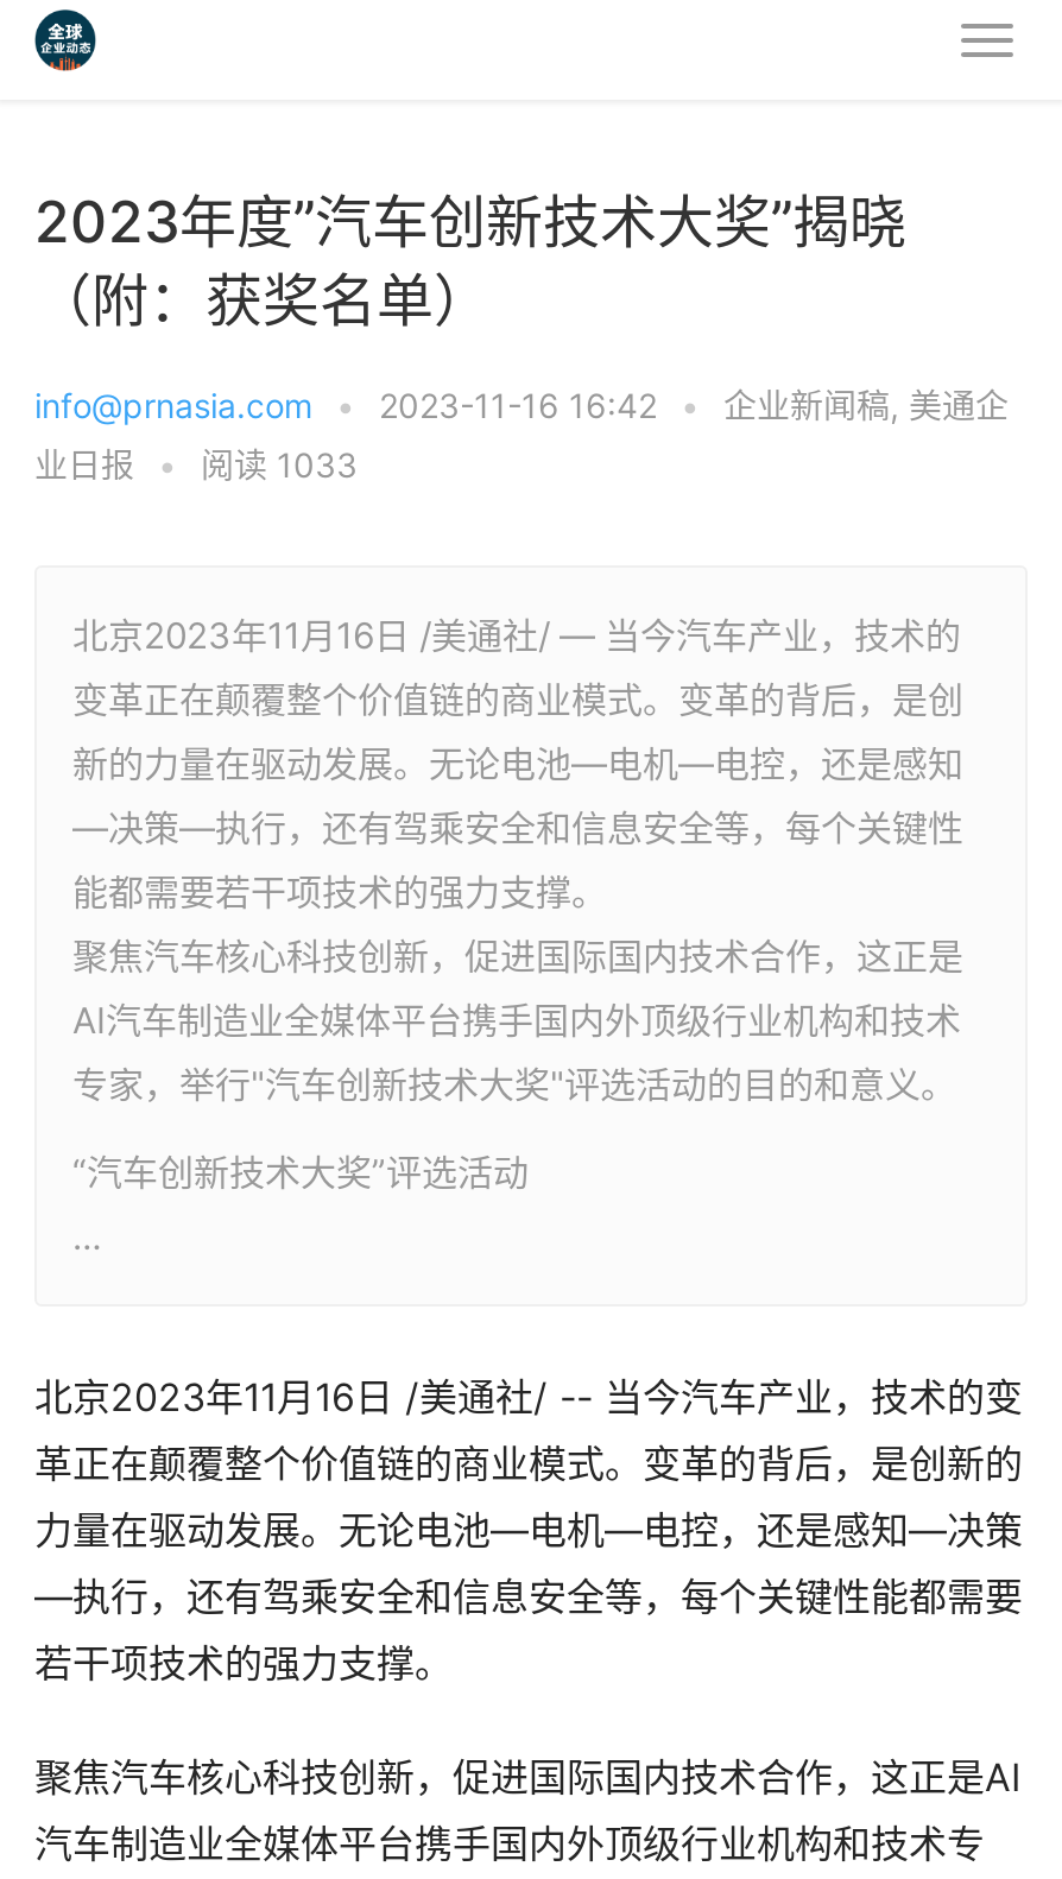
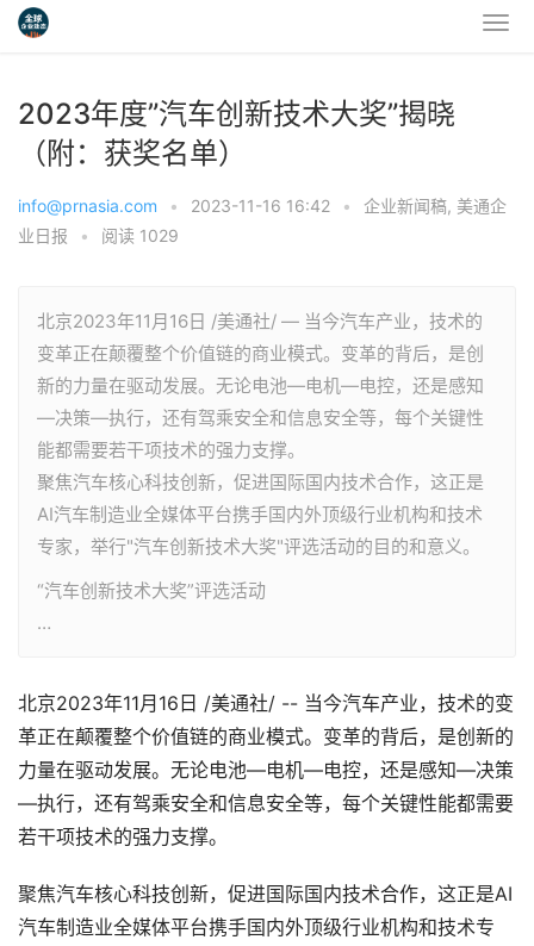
- 业日报 • 阅读 1033
+ 业日报 • 阅读 1029
